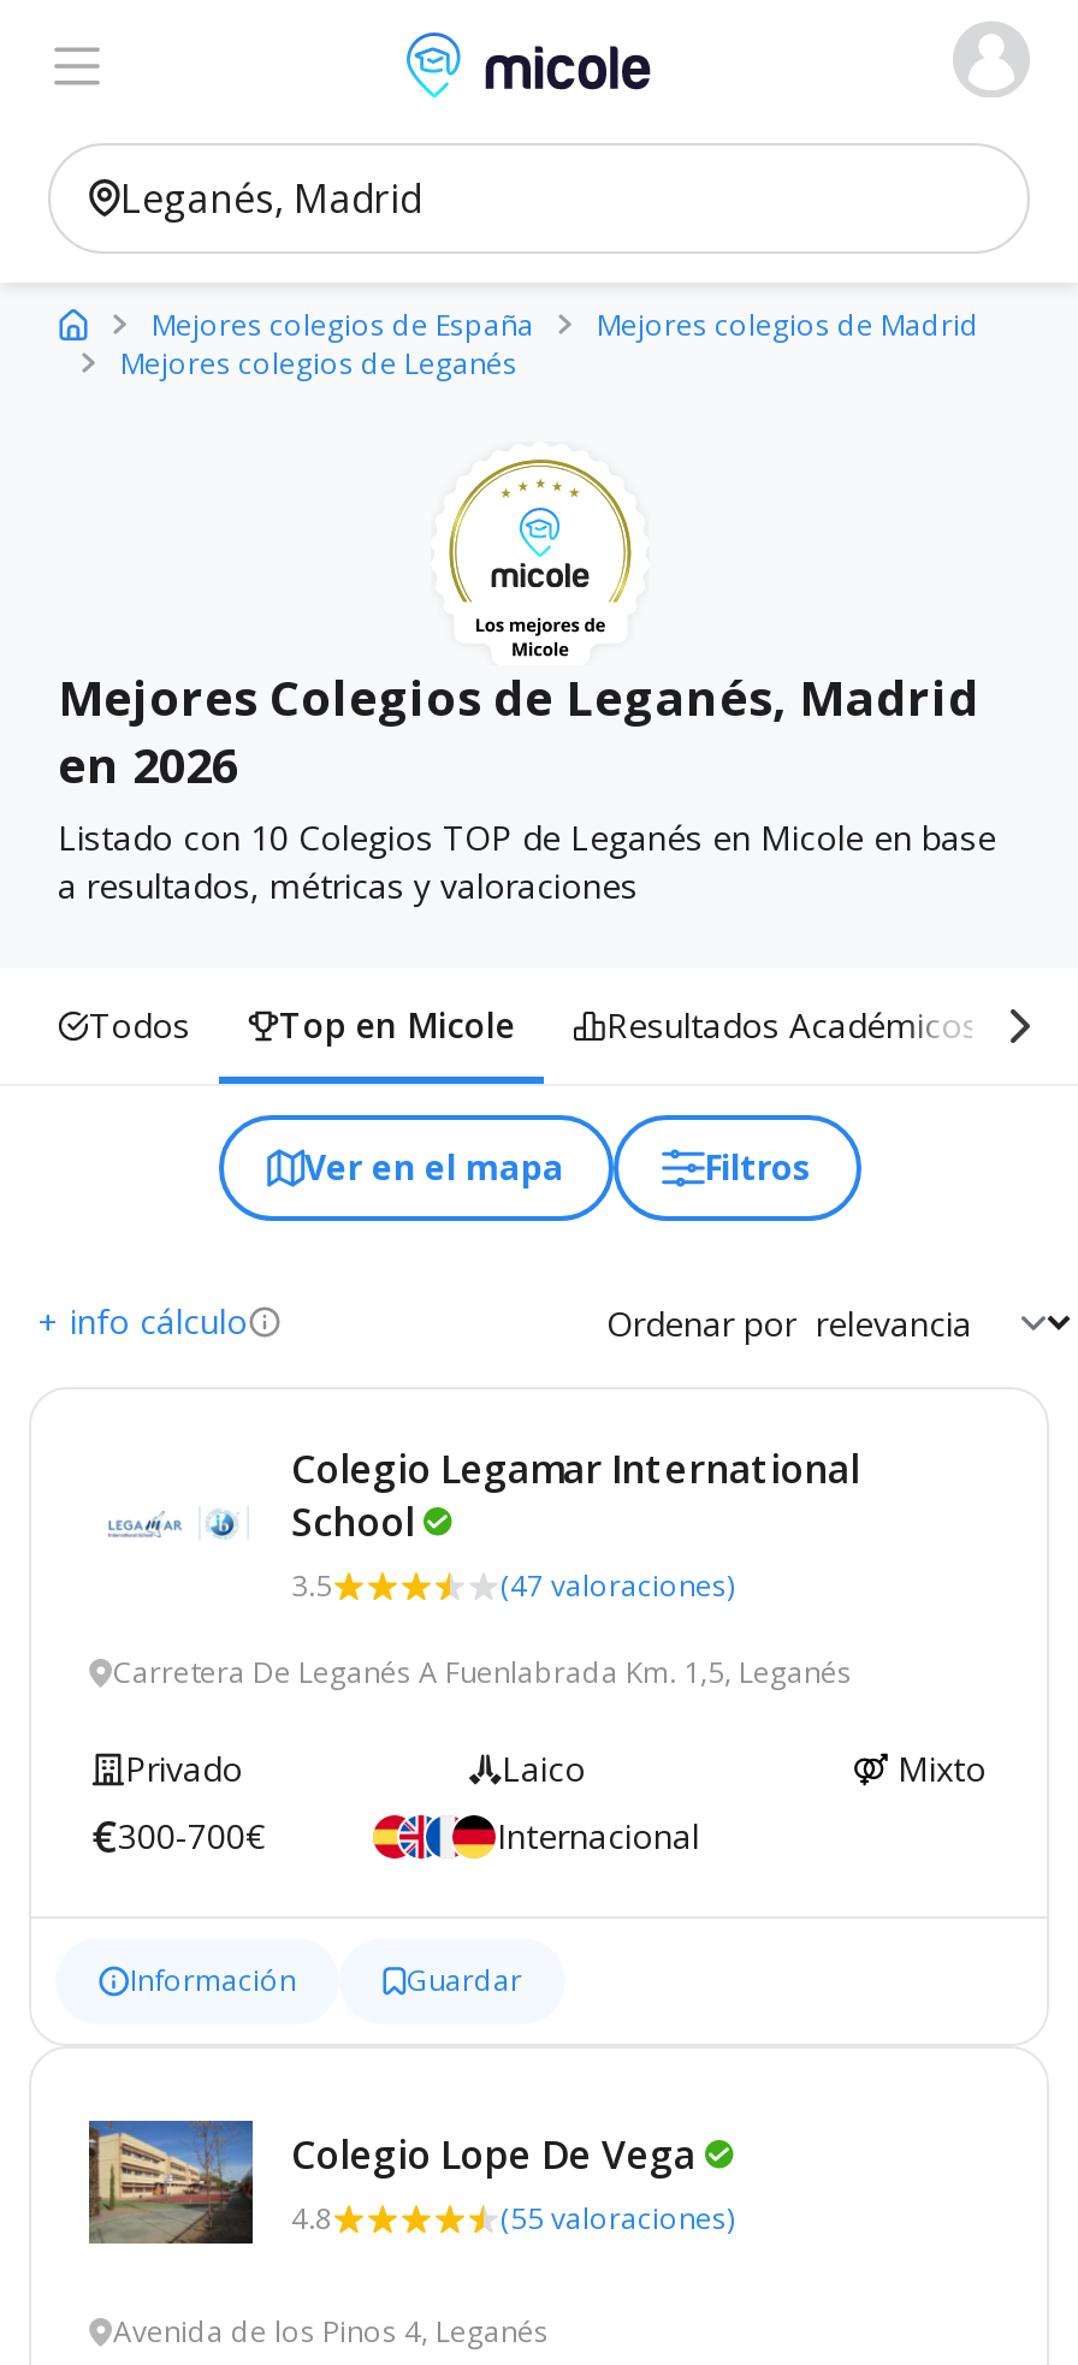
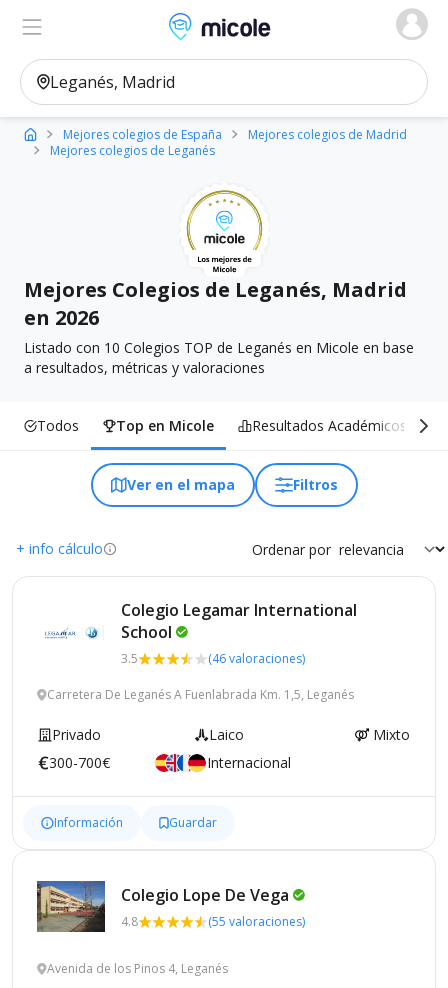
- (47 valoraciones)
+ (46 valoraciones)
